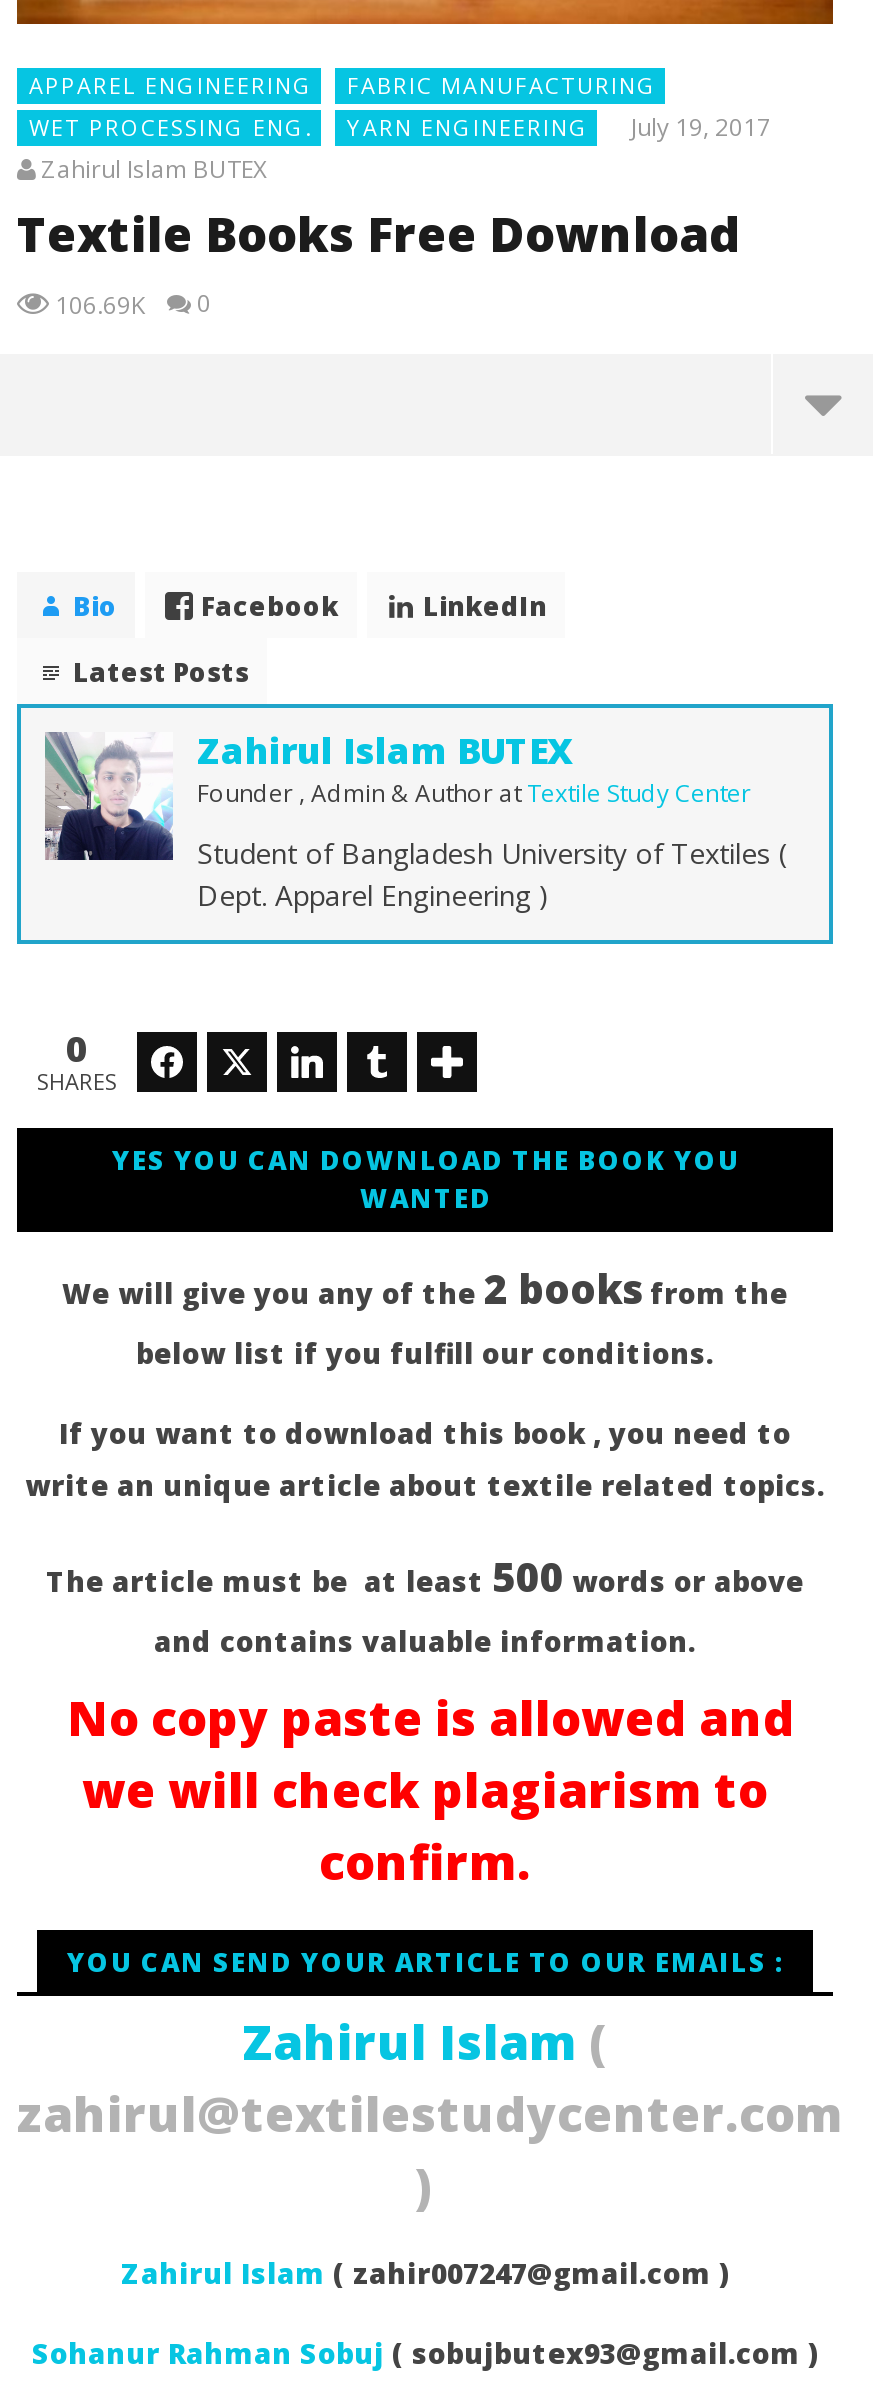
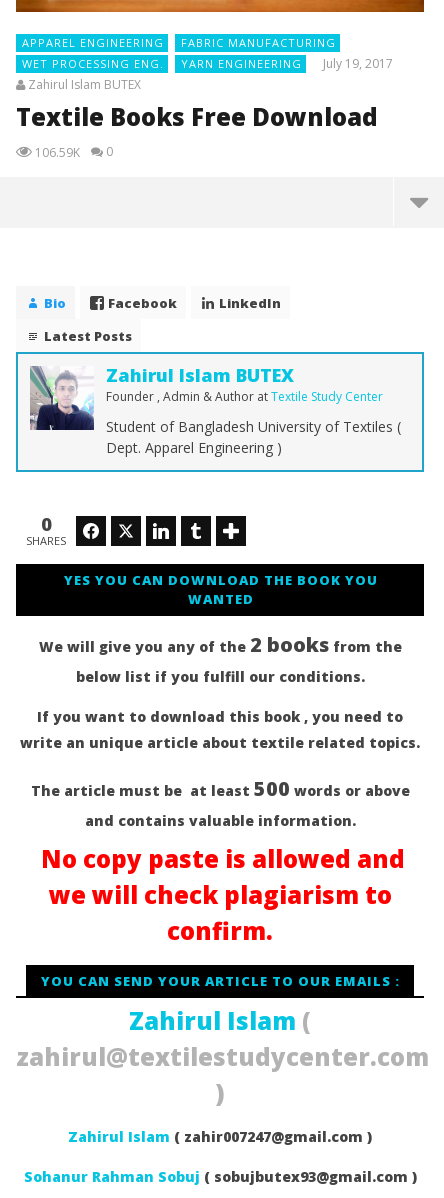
- 106.69K 0
+ 106.59K 0
